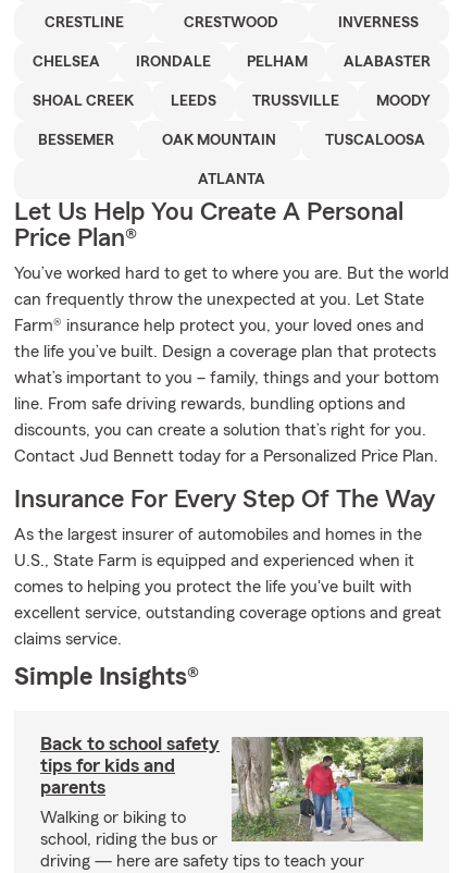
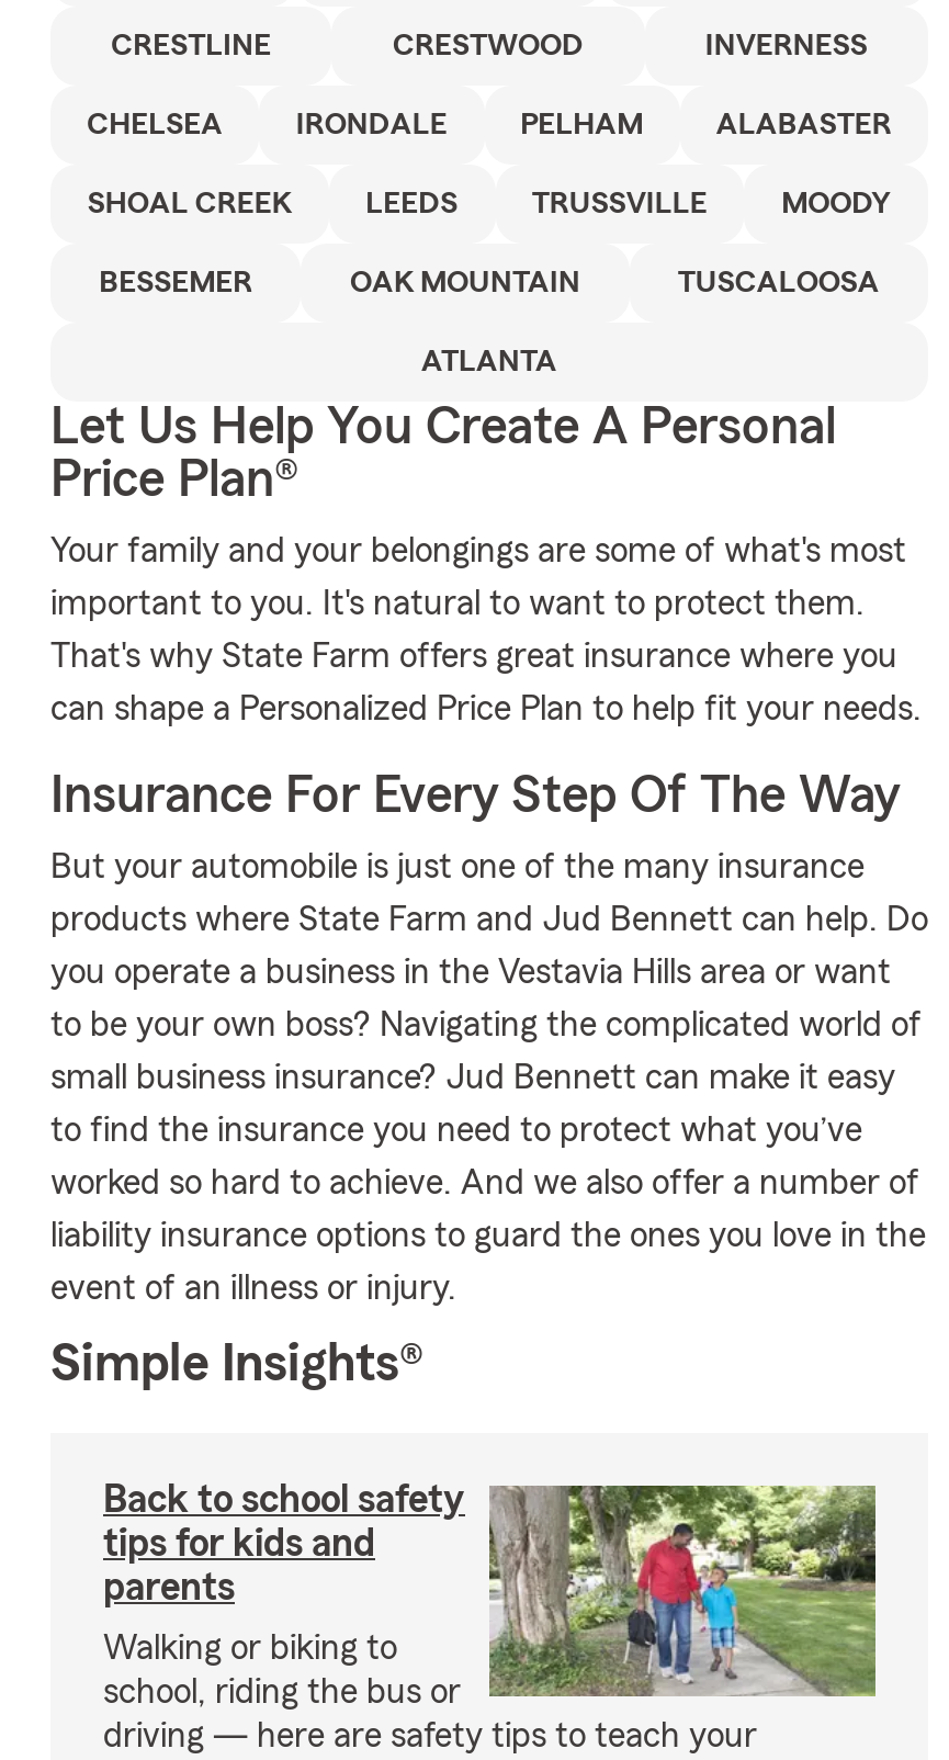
- You’ve worked hard to get to where you are. But the world
- can frequently throw the unexpected at you. Let State
- Farm® insurance help protect you, your loved ones and
- the life you’ve built. Design a coverage plan that protects
- what’s important to you – family, things and your bottom
- line. From safe driving rewards, bundling options and
- discounts, you can create a solution that’s right for you.
- Contact Jud Bennett today for a Personalized Price Plan.
+ Your family and your belongings are some of what's most
+ important to you. It's natural to want to protect them.
+ That's why State Farm offers great insurance where you
+ can shape a Personalized Price Plan to help fit your needs.

moved up: Insurance For Every Step Of The Way

- As the largest insurer of automobiles and homes in the
- U.S., State Farm is equipped and experienced when it
- comes to helping you protect the life you've built with
- excellent service, outstanding coverage options and great
- claims service.
+ But your automobile is just one of the many insurance
+ products where State Farm and Jud Bennett can help. Do
+ you operate a business in the Vestavia Hills area or want
+ to be your own boss? Navigating the complicated world of
+ small business insurance? Jud Bennett can make it easy
+ to find the insurance you need to protect what you’ve
+ worked so hard to achieve. And we also offer a number of
+ liability insurance options to guard the ones you love in the
+ event of an illness or injury.
